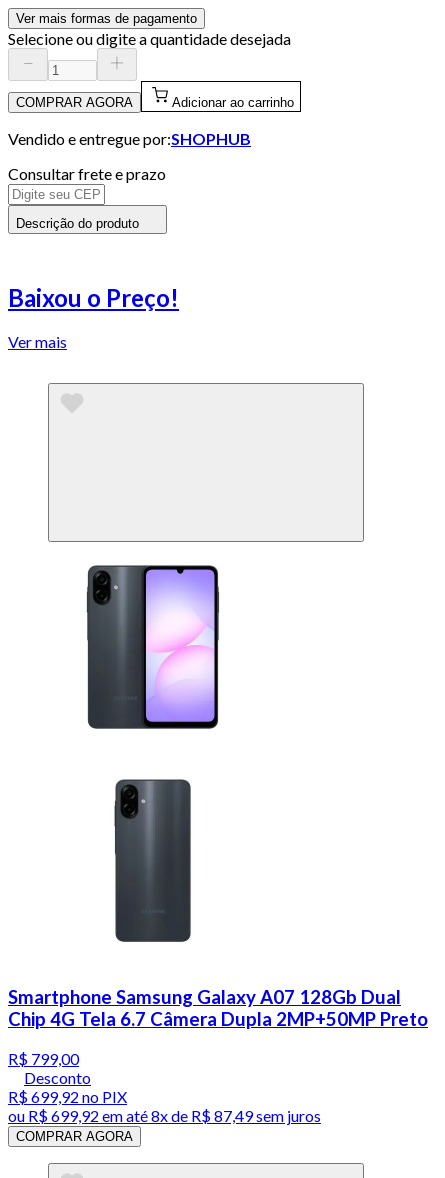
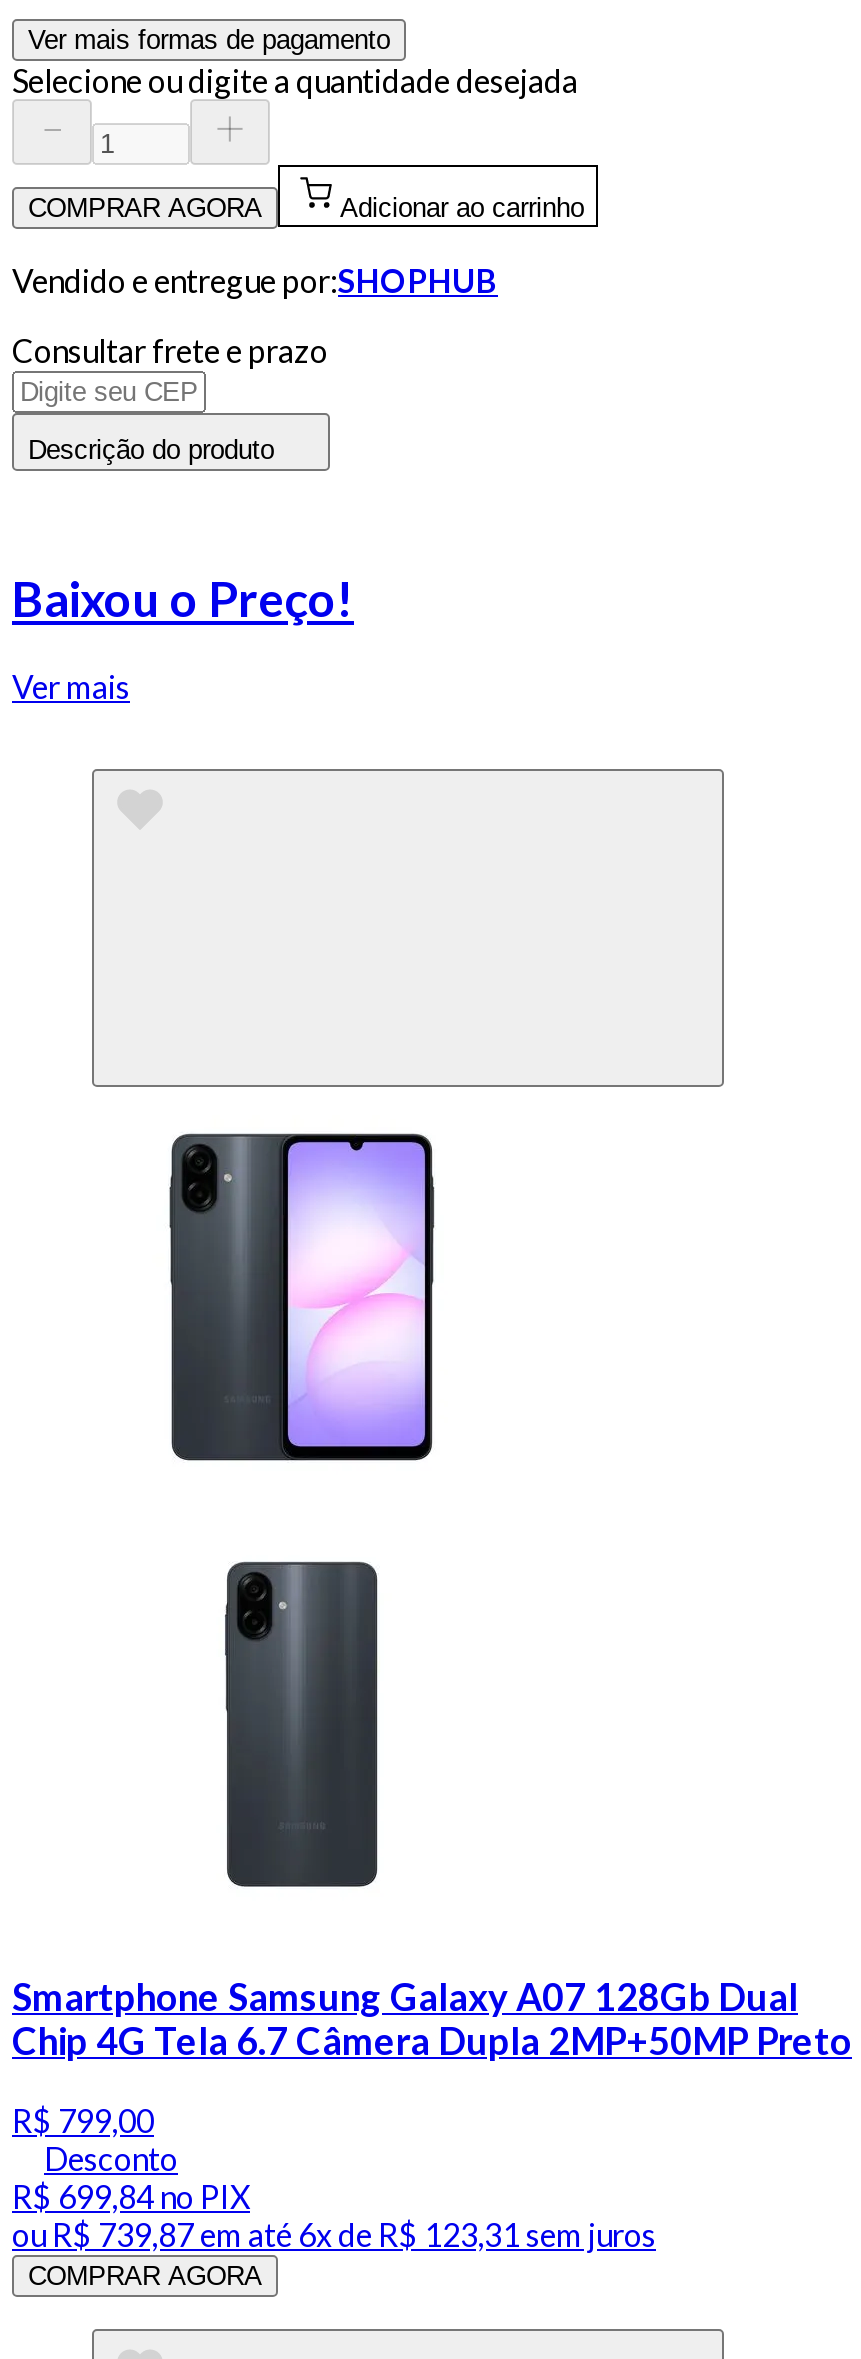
- R$ 699,92 no PIX
+ R$ 699,84 no PIX

- ou R$ 699,92 em até 8x de R$ 87,49 sem juros
+ ou R$ 739,87 em até 6x de R$ 123,31 sem juros
